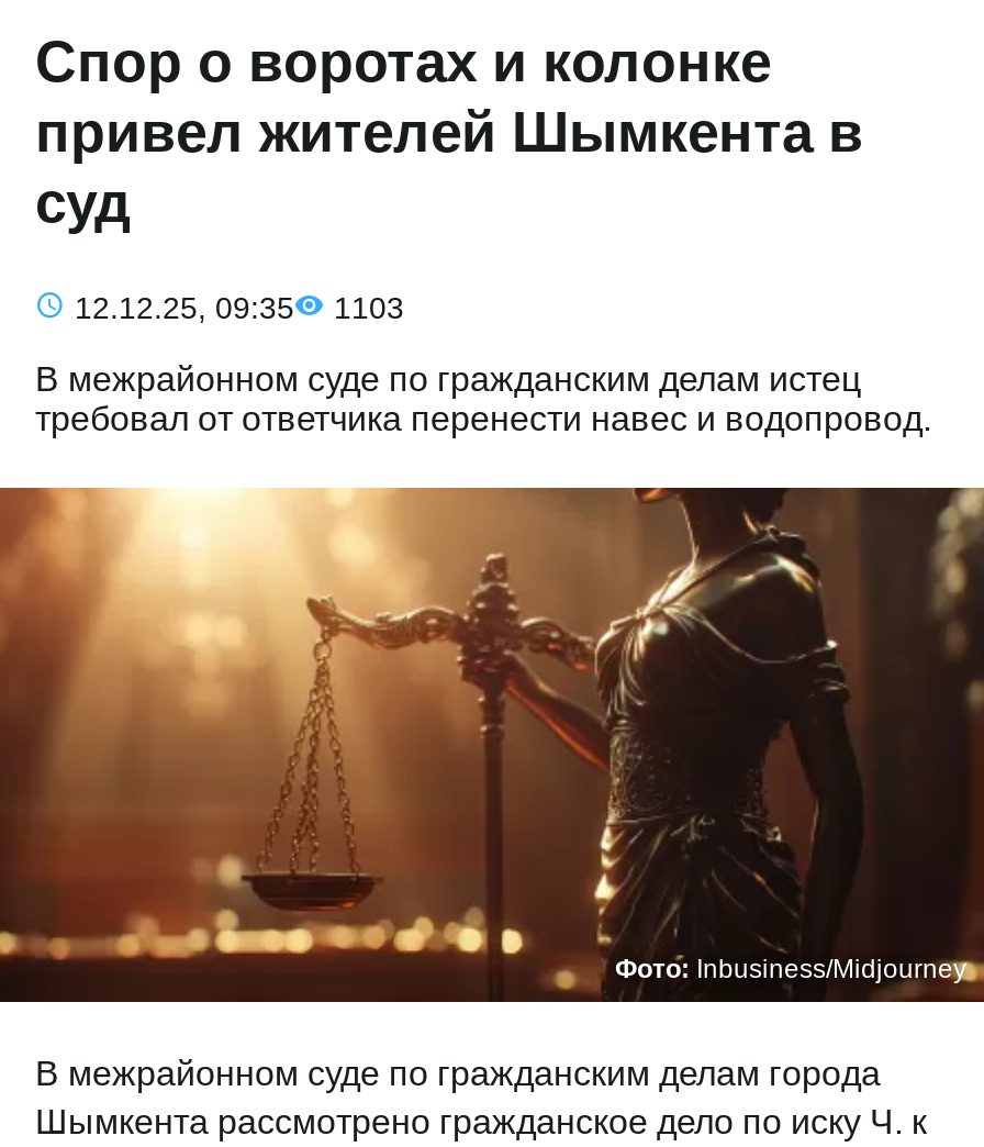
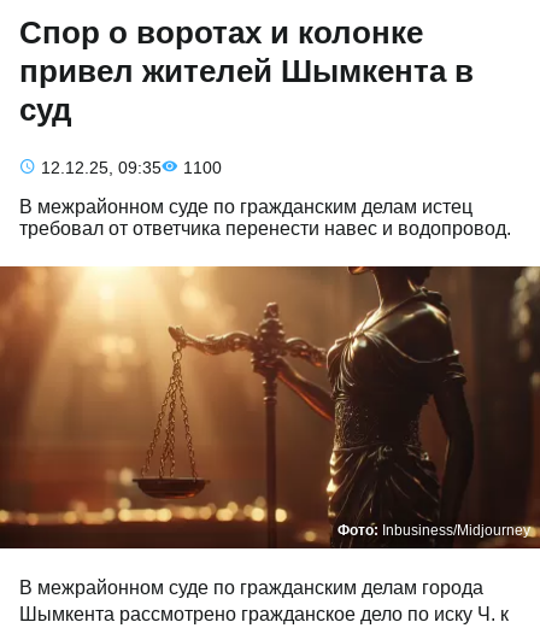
- 12.12.25, 09:35 1103
+ 12.12.25, 09:35 1100
